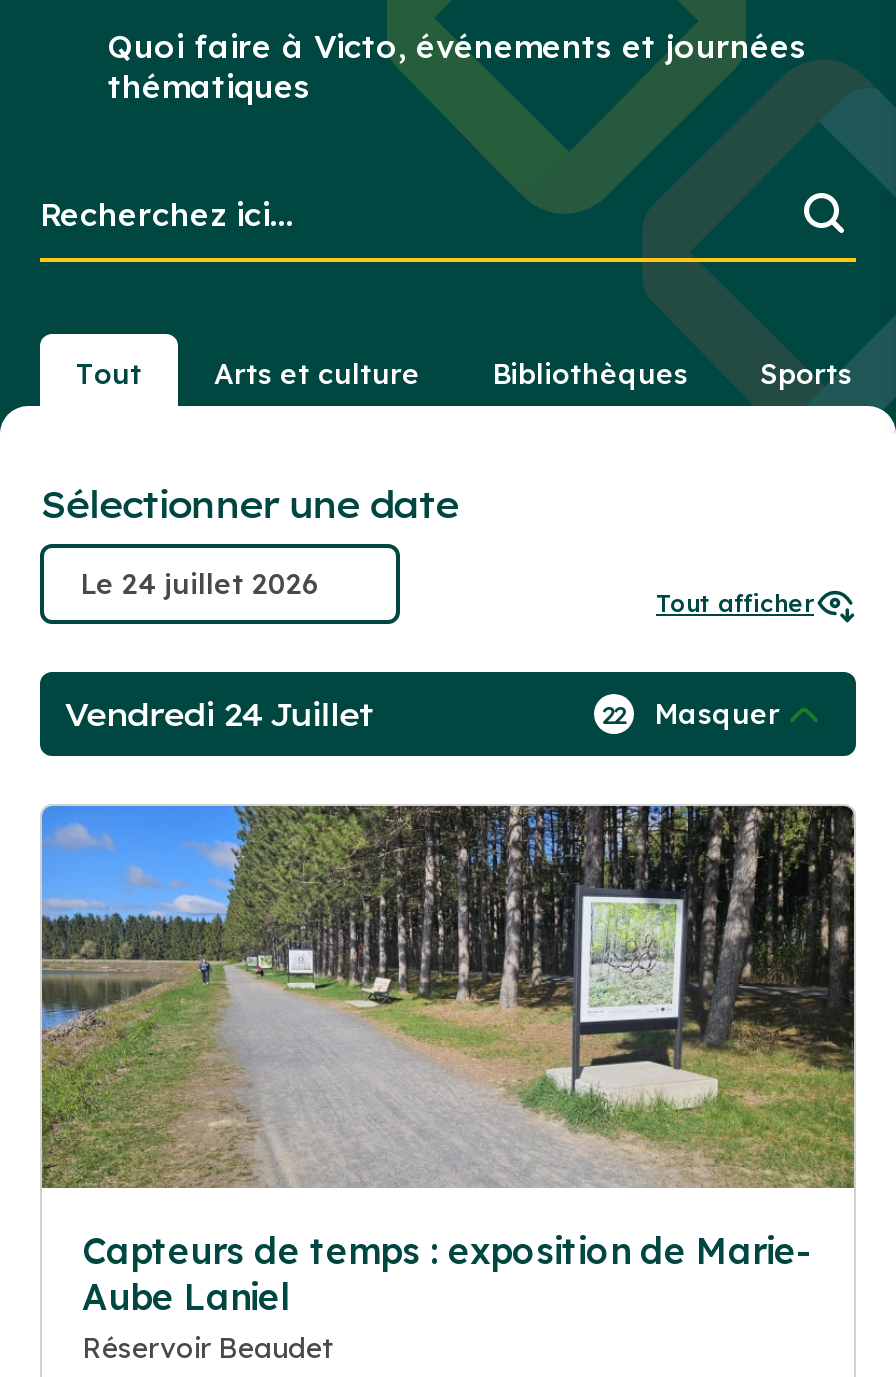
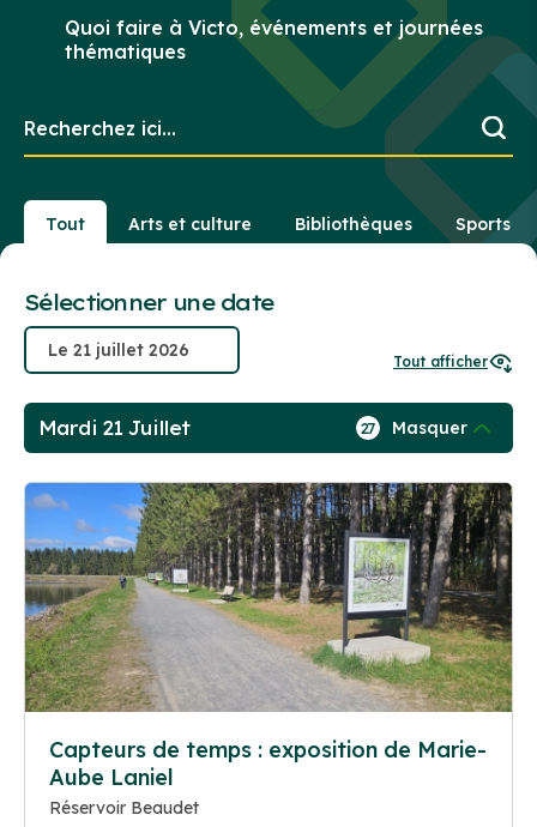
- Vendredi 24 Juillet
+ Mardi 21 Juillet

- 22 Masquer
+ 27 Masquer
